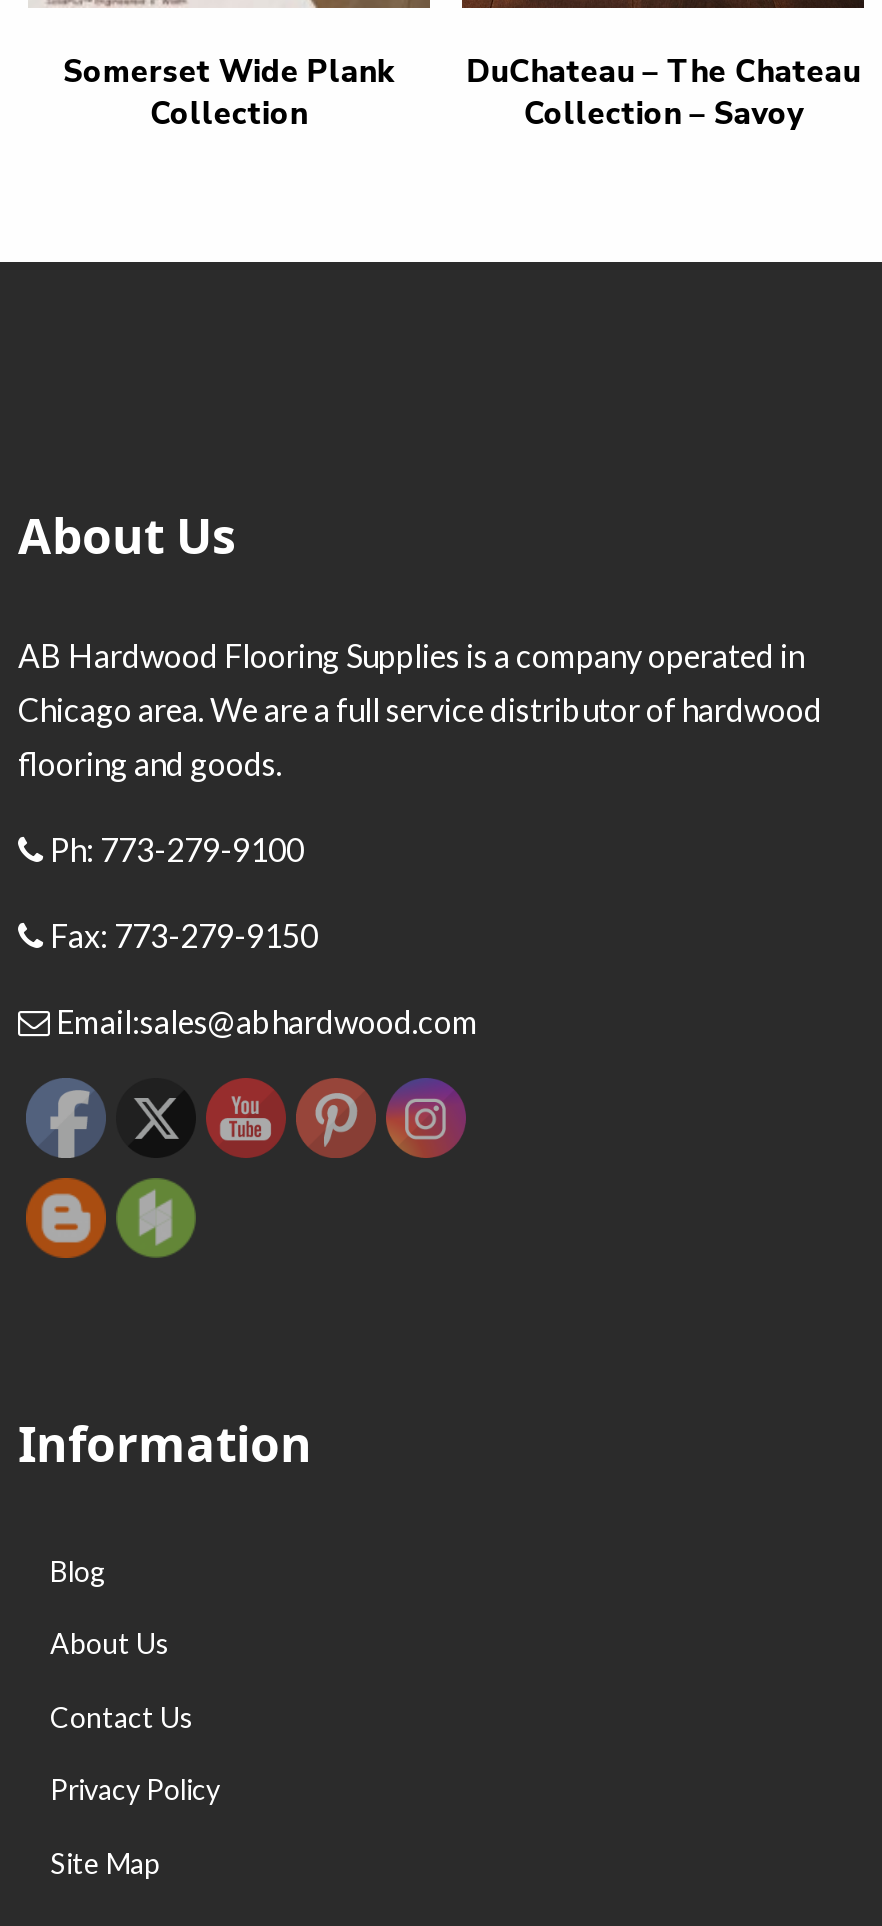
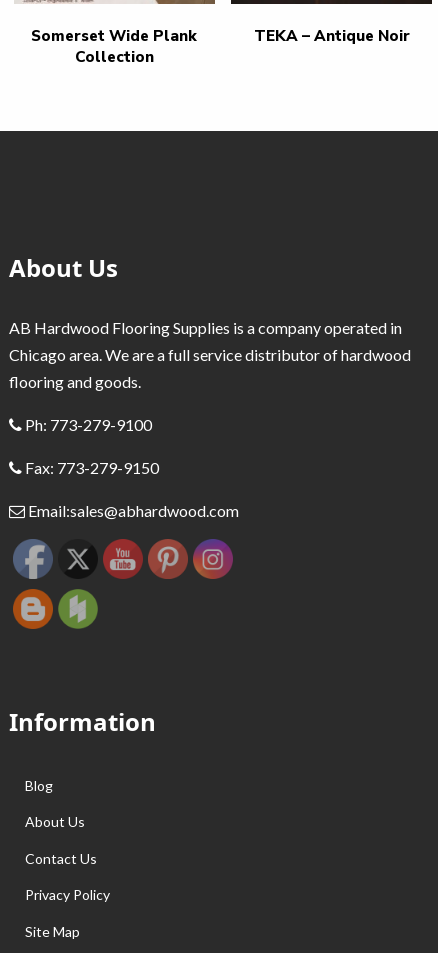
- DuChateau – The Chateau
- Collection – Savoy
+ TEKA – Antique Noir
